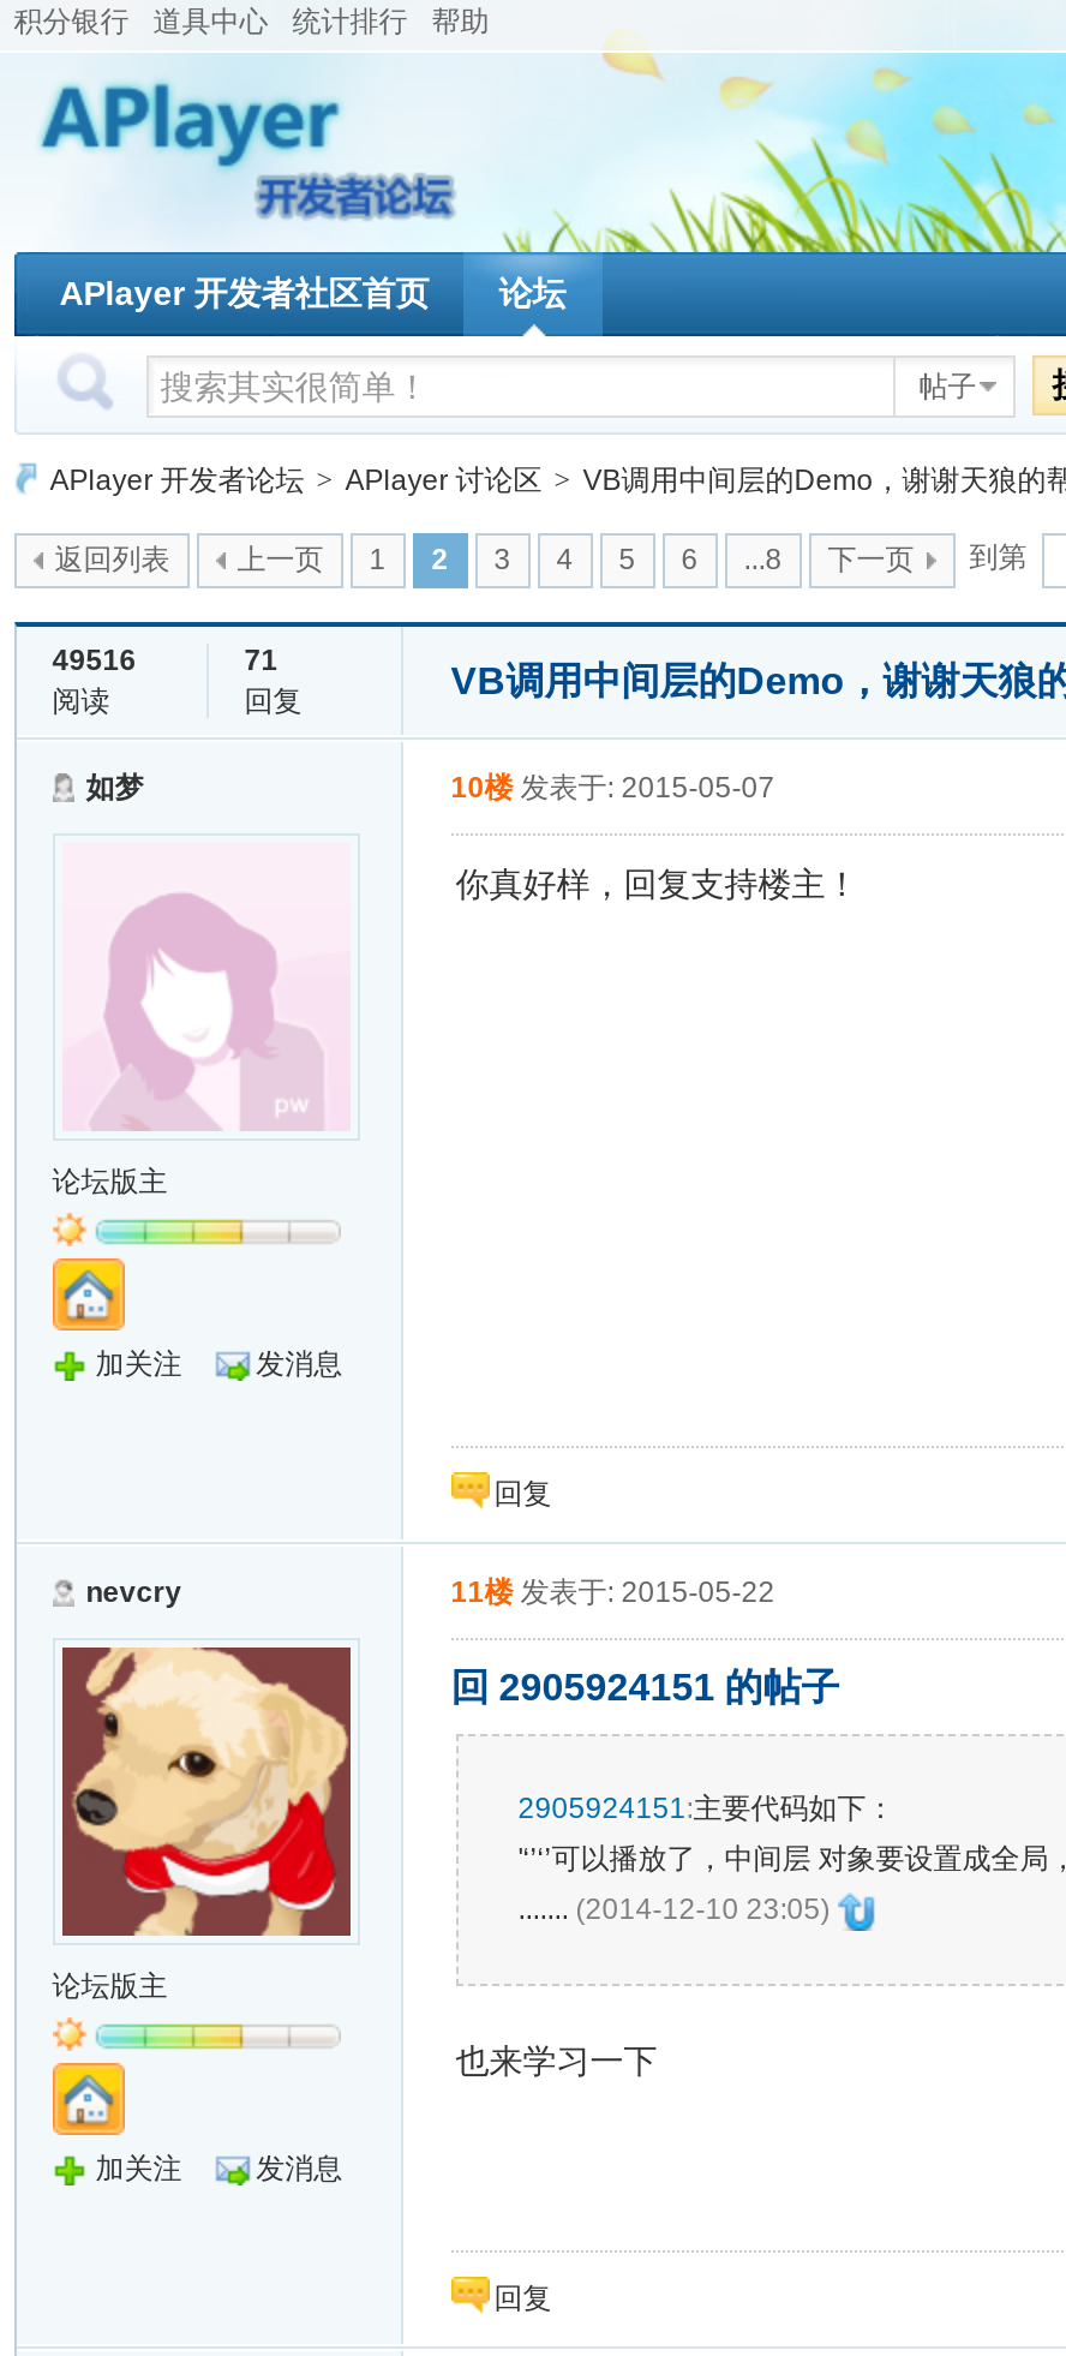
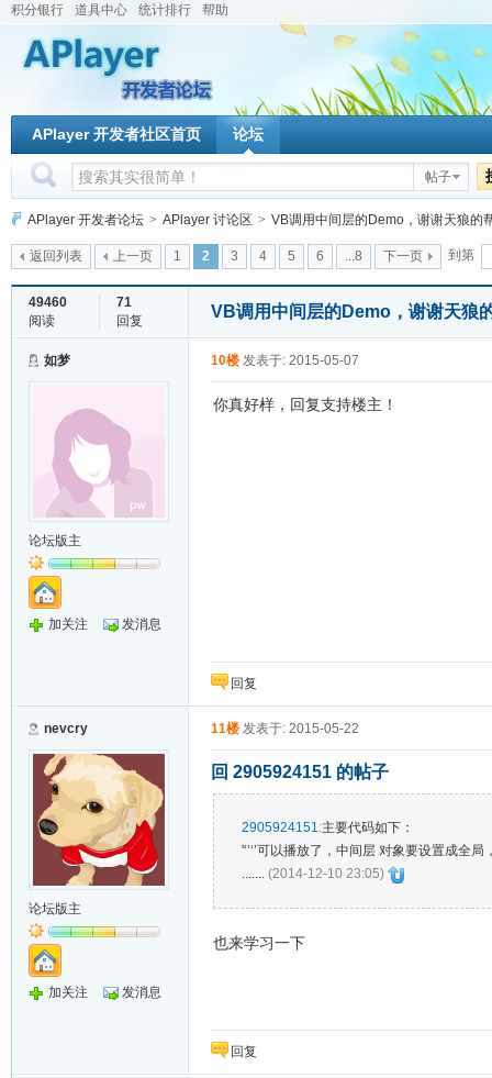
- 49516
+ 49460
